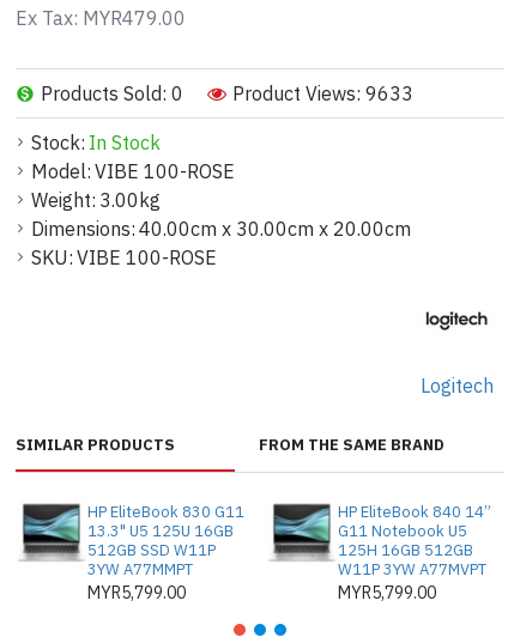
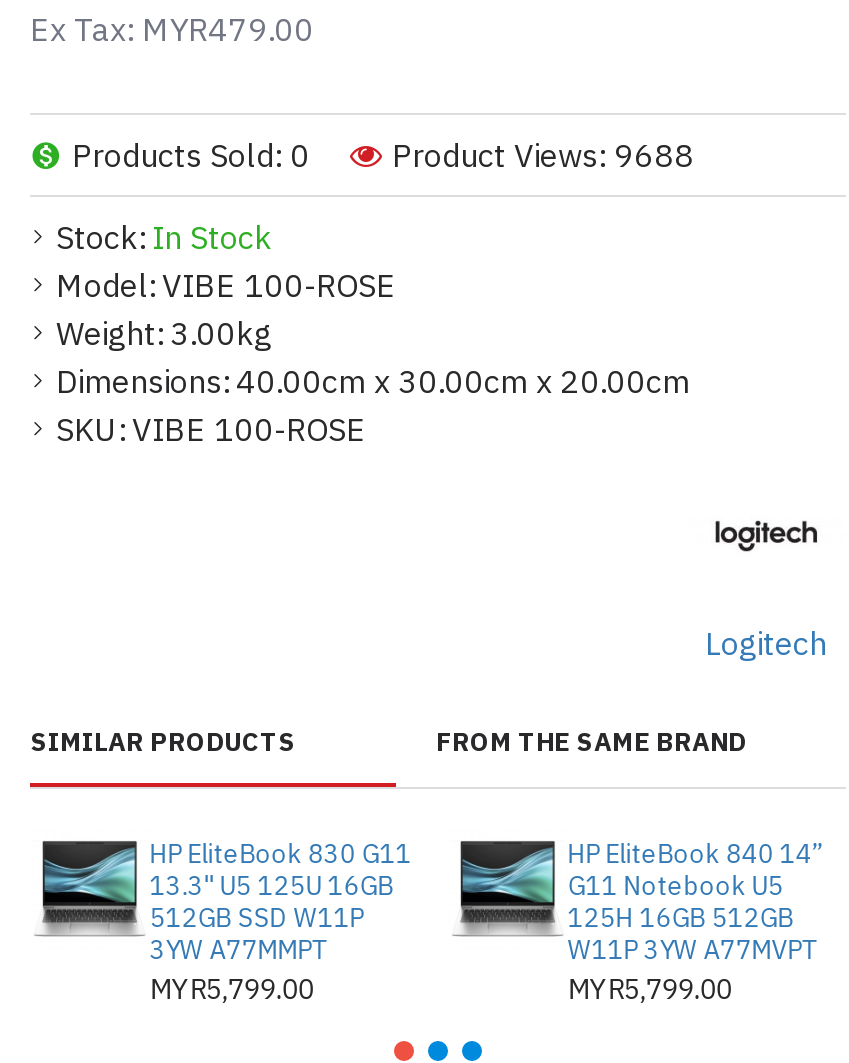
- Product Views: 9633
+ Product Views: 9688
